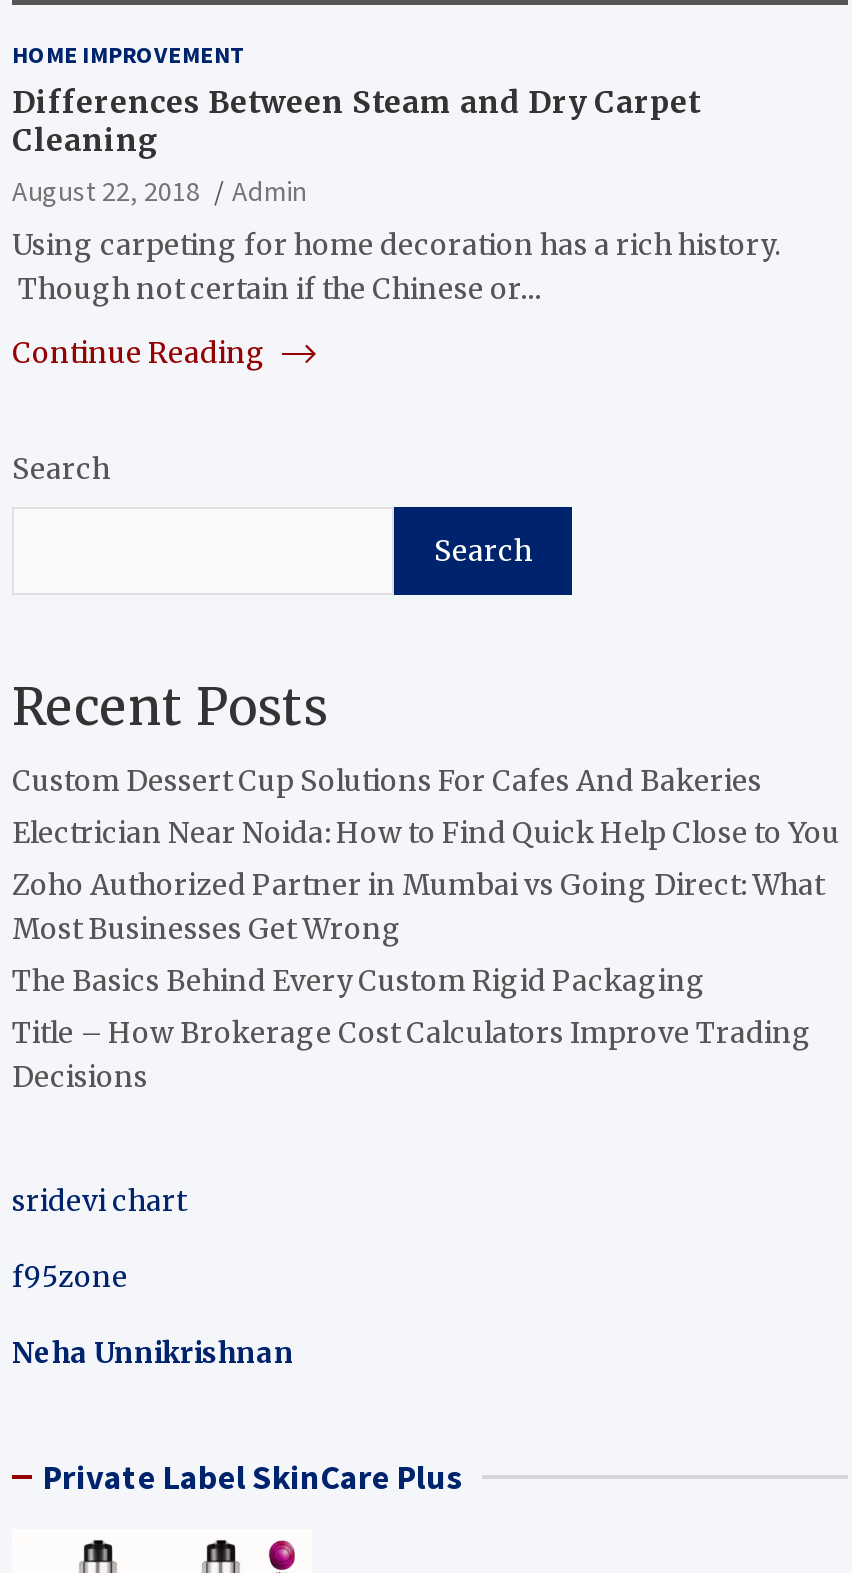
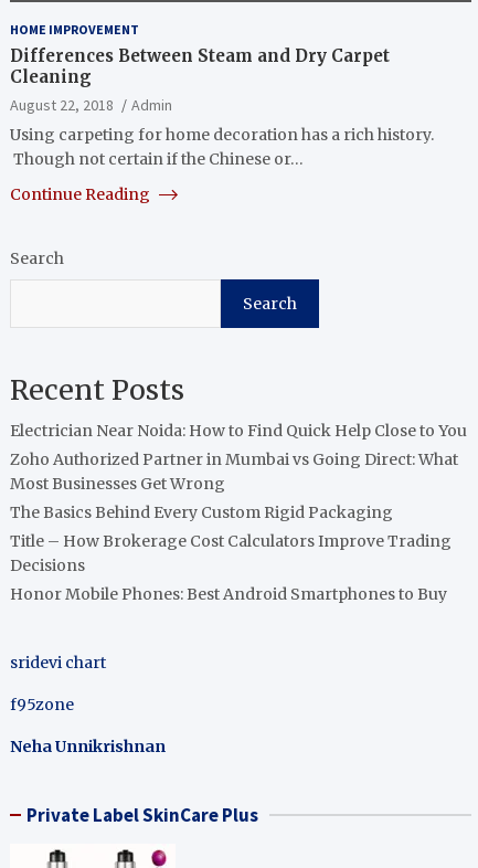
- Custom Dessert Cup Solutions For Cafes And Bakeries

moved up: Electrician Near Noida: How to Find Quick Help Close to You | Zoho Authorized Partner in Mumbai vs Going Direct: What | Most Businesses Get Wrong | The Basics Behind Every Custom Rigid Packaging | Title – How Brokerage Cost Calculators Improve Trading | Decisions

+ Honor Mobile Phones: Best Android Smartphones to Buy
